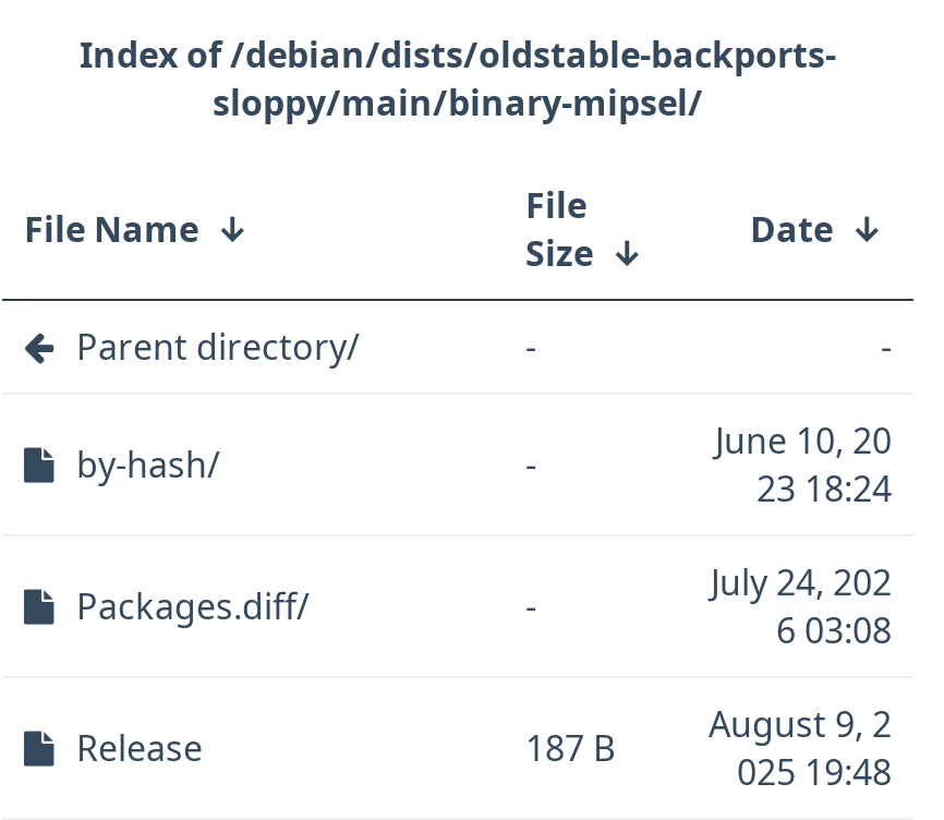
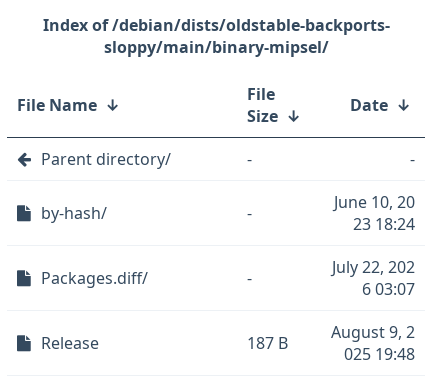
- July 24, 202
+ July 22, 202

- 6 03:08
+ 6 03:07
